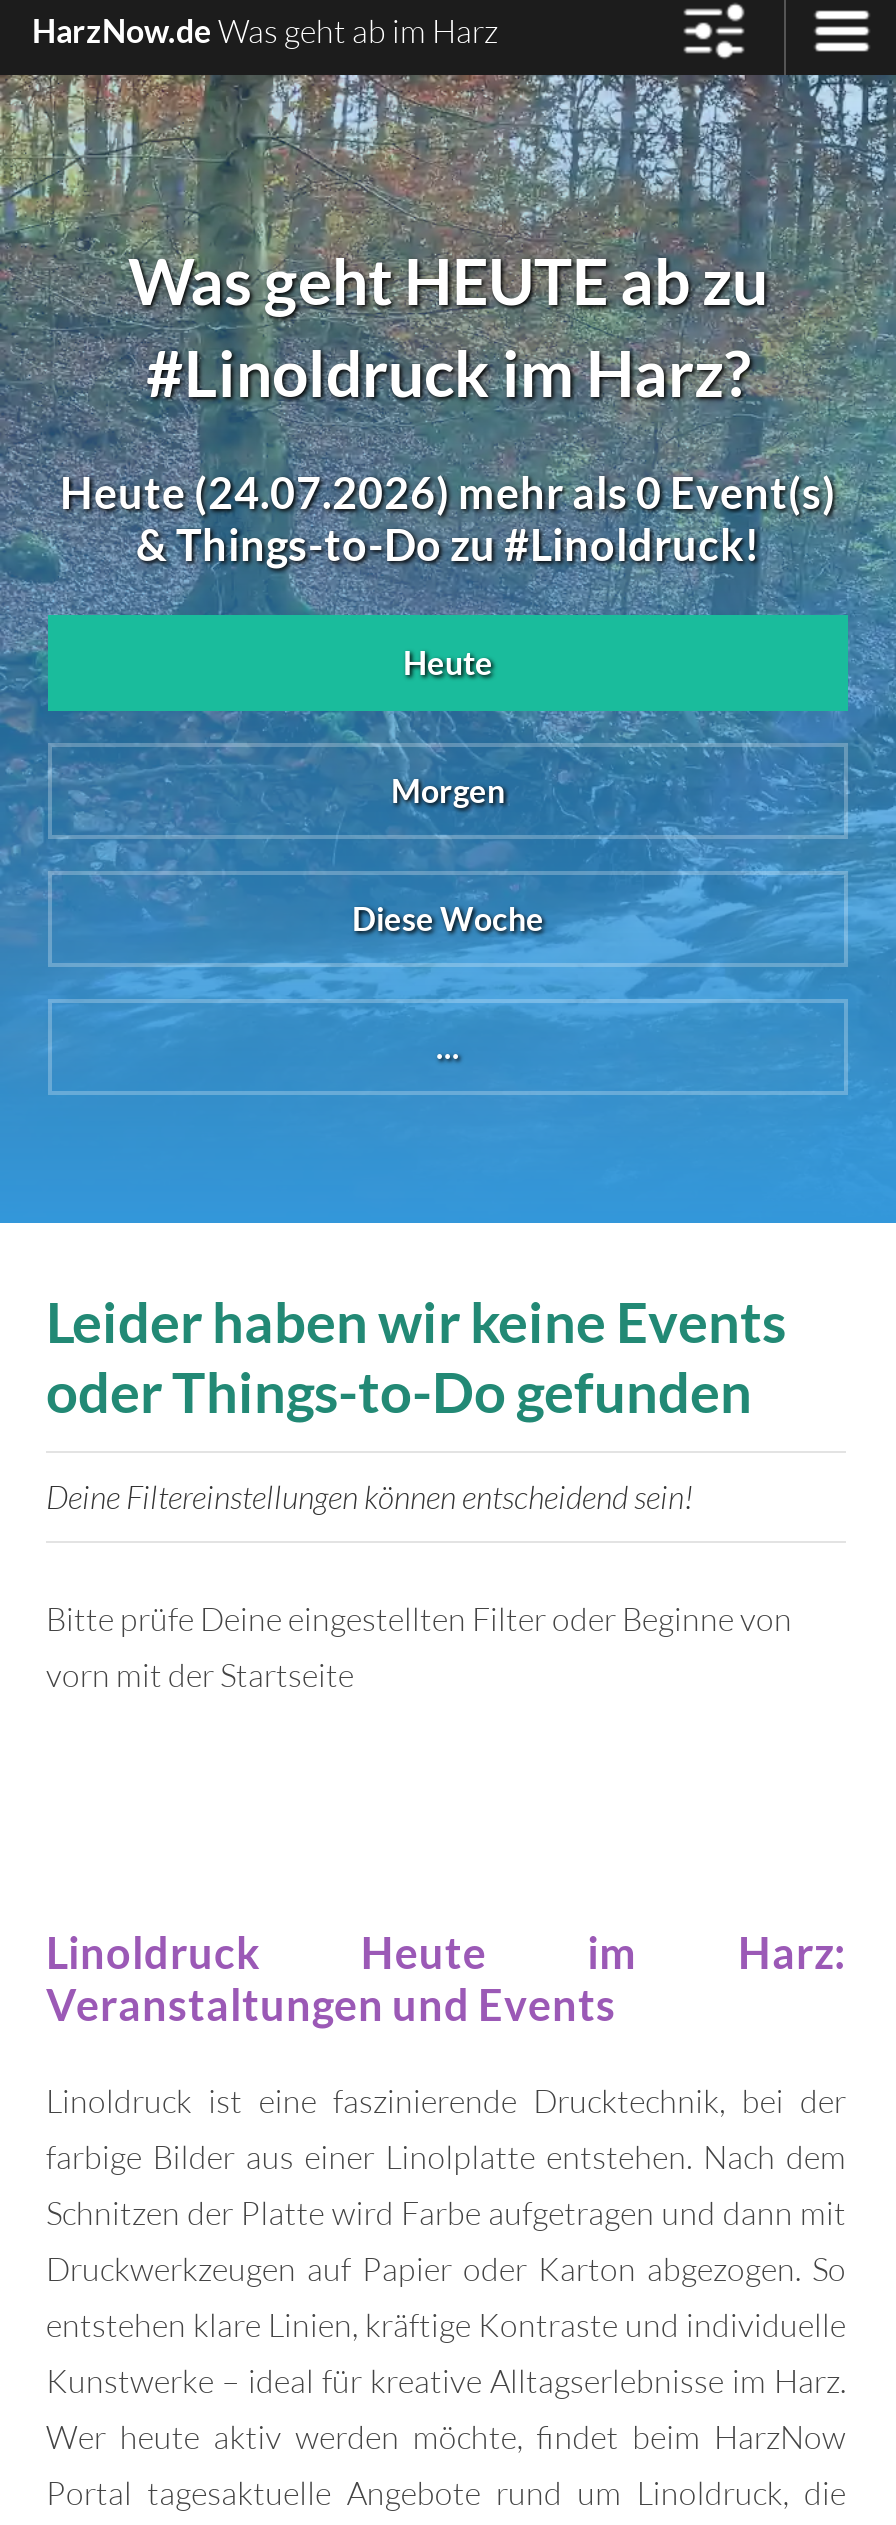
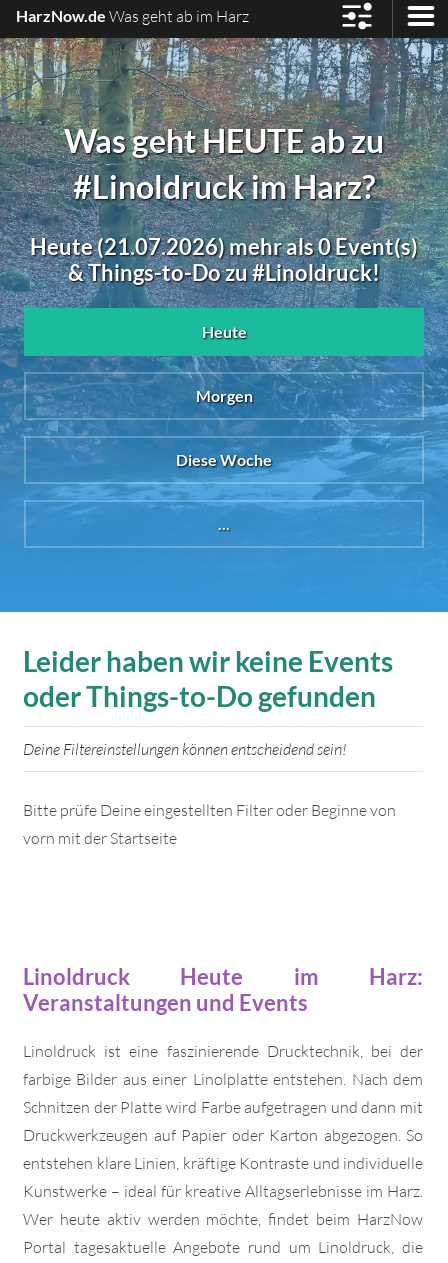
- Heute (24.07.2026) mehr als 0 Event(s)
+ Heute (21.07.2026) mehr als 0 Event(s)
